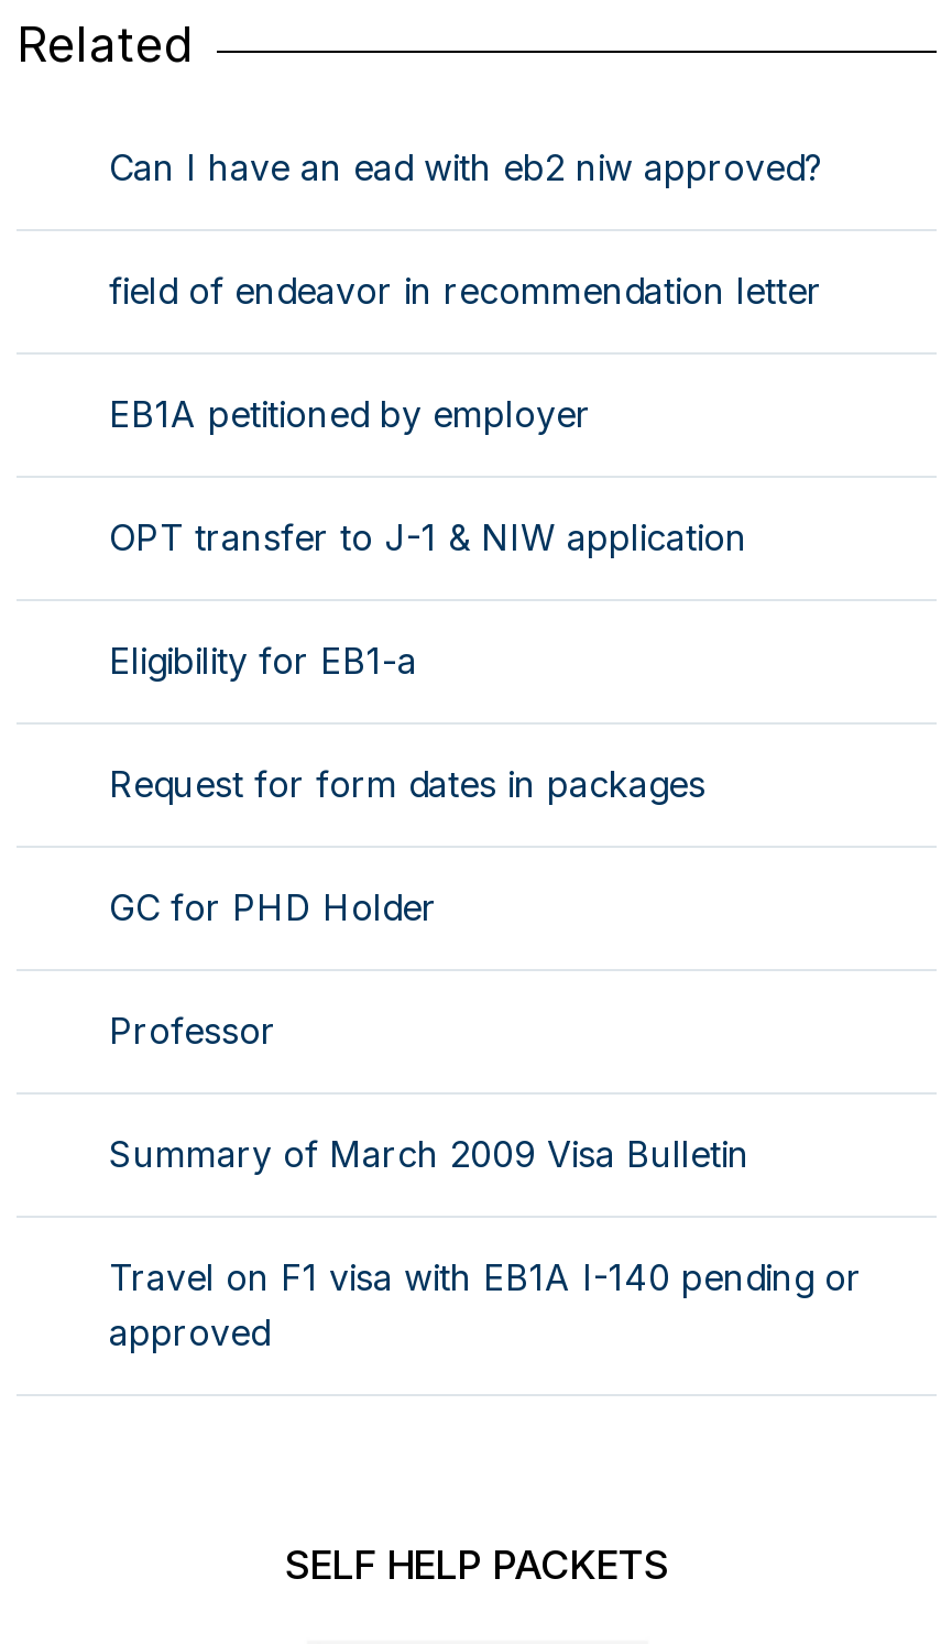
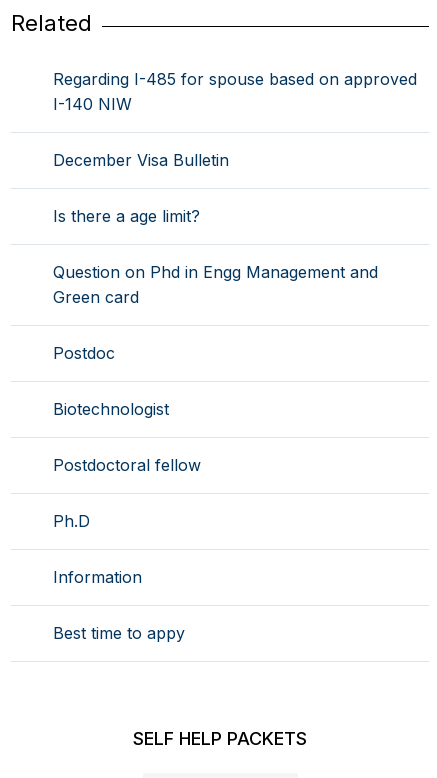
- Can I have an ead with eb2 niw approved?
+ Regarding I-485 for spouse based on approved
+ I-140 NIW

- field of endeavor in recommendation letter
+ December Visa Bulletin

- EB1A petitioned by employer
+ Is there a age limit?

- OPT transfer to J-1 & NIW application
+ Question on Phd in Engg Management and
+ Green card

- Eligibility for EB1-a
+ Postdoc

- Request for form dates in packages
+ Biotechnologist

- GC for PHD Holder
+ Postdoctoral fellow

- Professor
+ Ph.D

- Summary of March 2009 Visa Bulletin
+ Information

- Travel on F1 visa with EB1A I-140 pending or
- approved
+ Best time to appy
